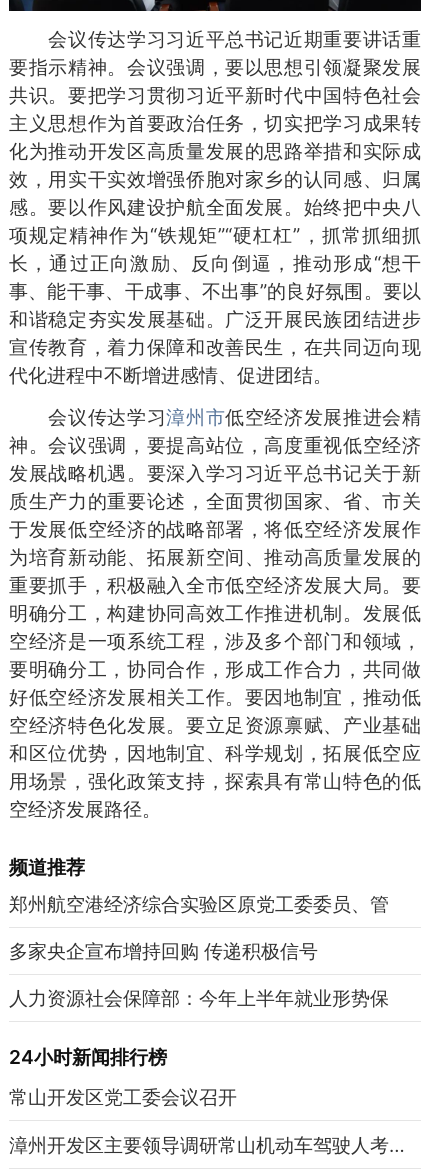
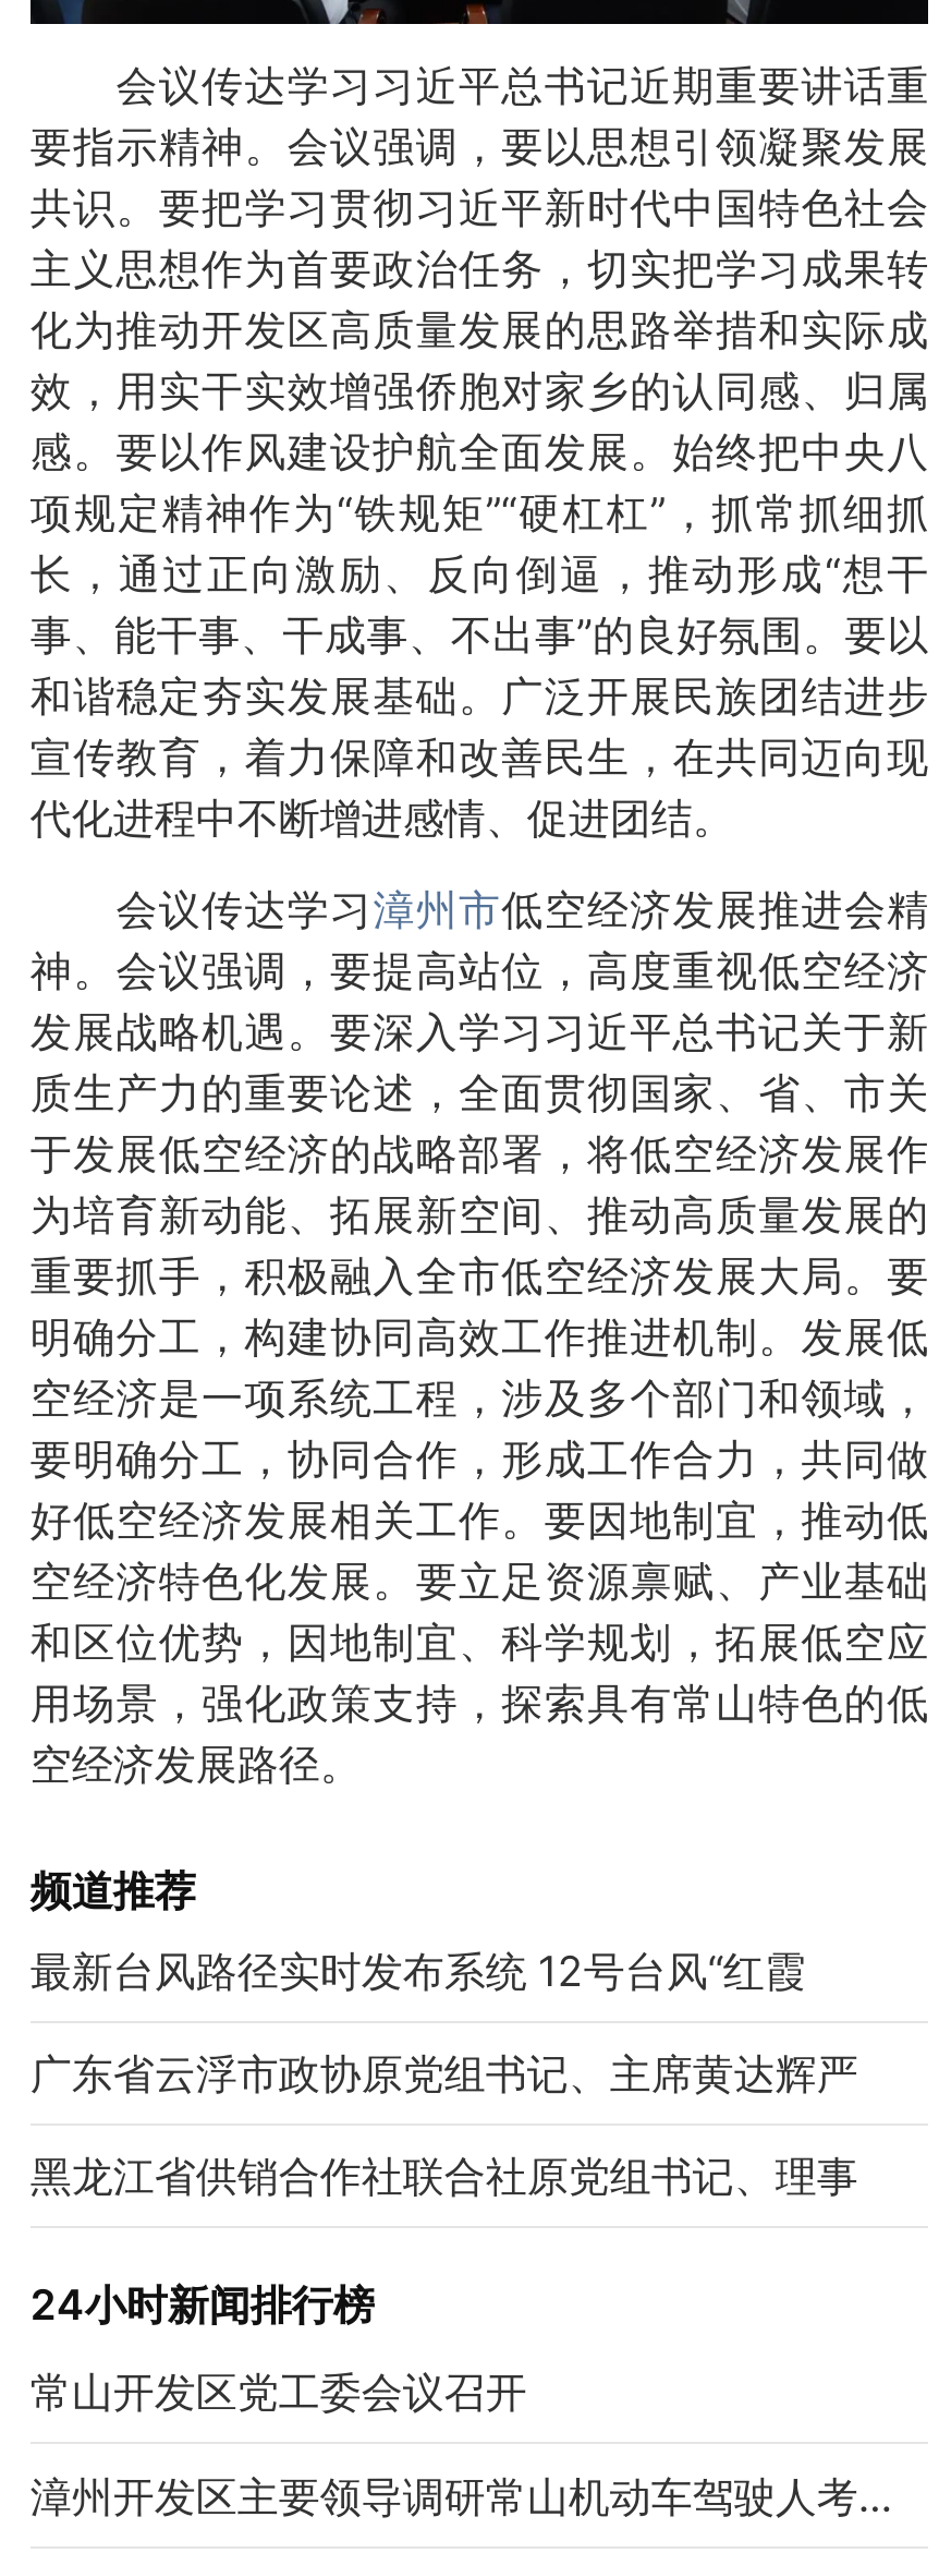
- 郑州航空港经济综合实验区原党工委委员、管
+ 最新台风路径实时发布系统 12号台风“红霞

- 多家央企宣布增持回购 传递积极信号
+ 广东省云浮市政协原党组书记、主席黄达辉严

- 人力资源社会保障部：今年上半年就业形势保
+ 黑龙江省供销合作社联合社原党组书记、理事
